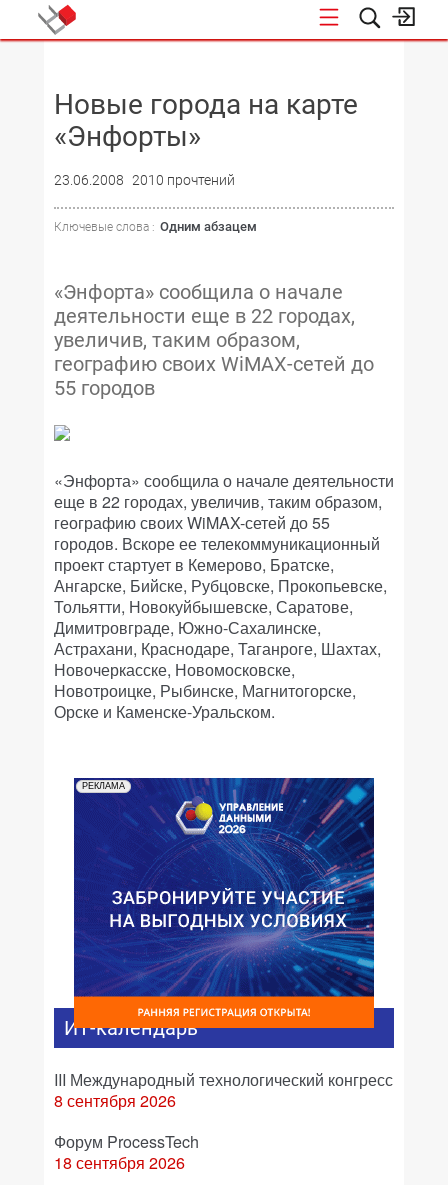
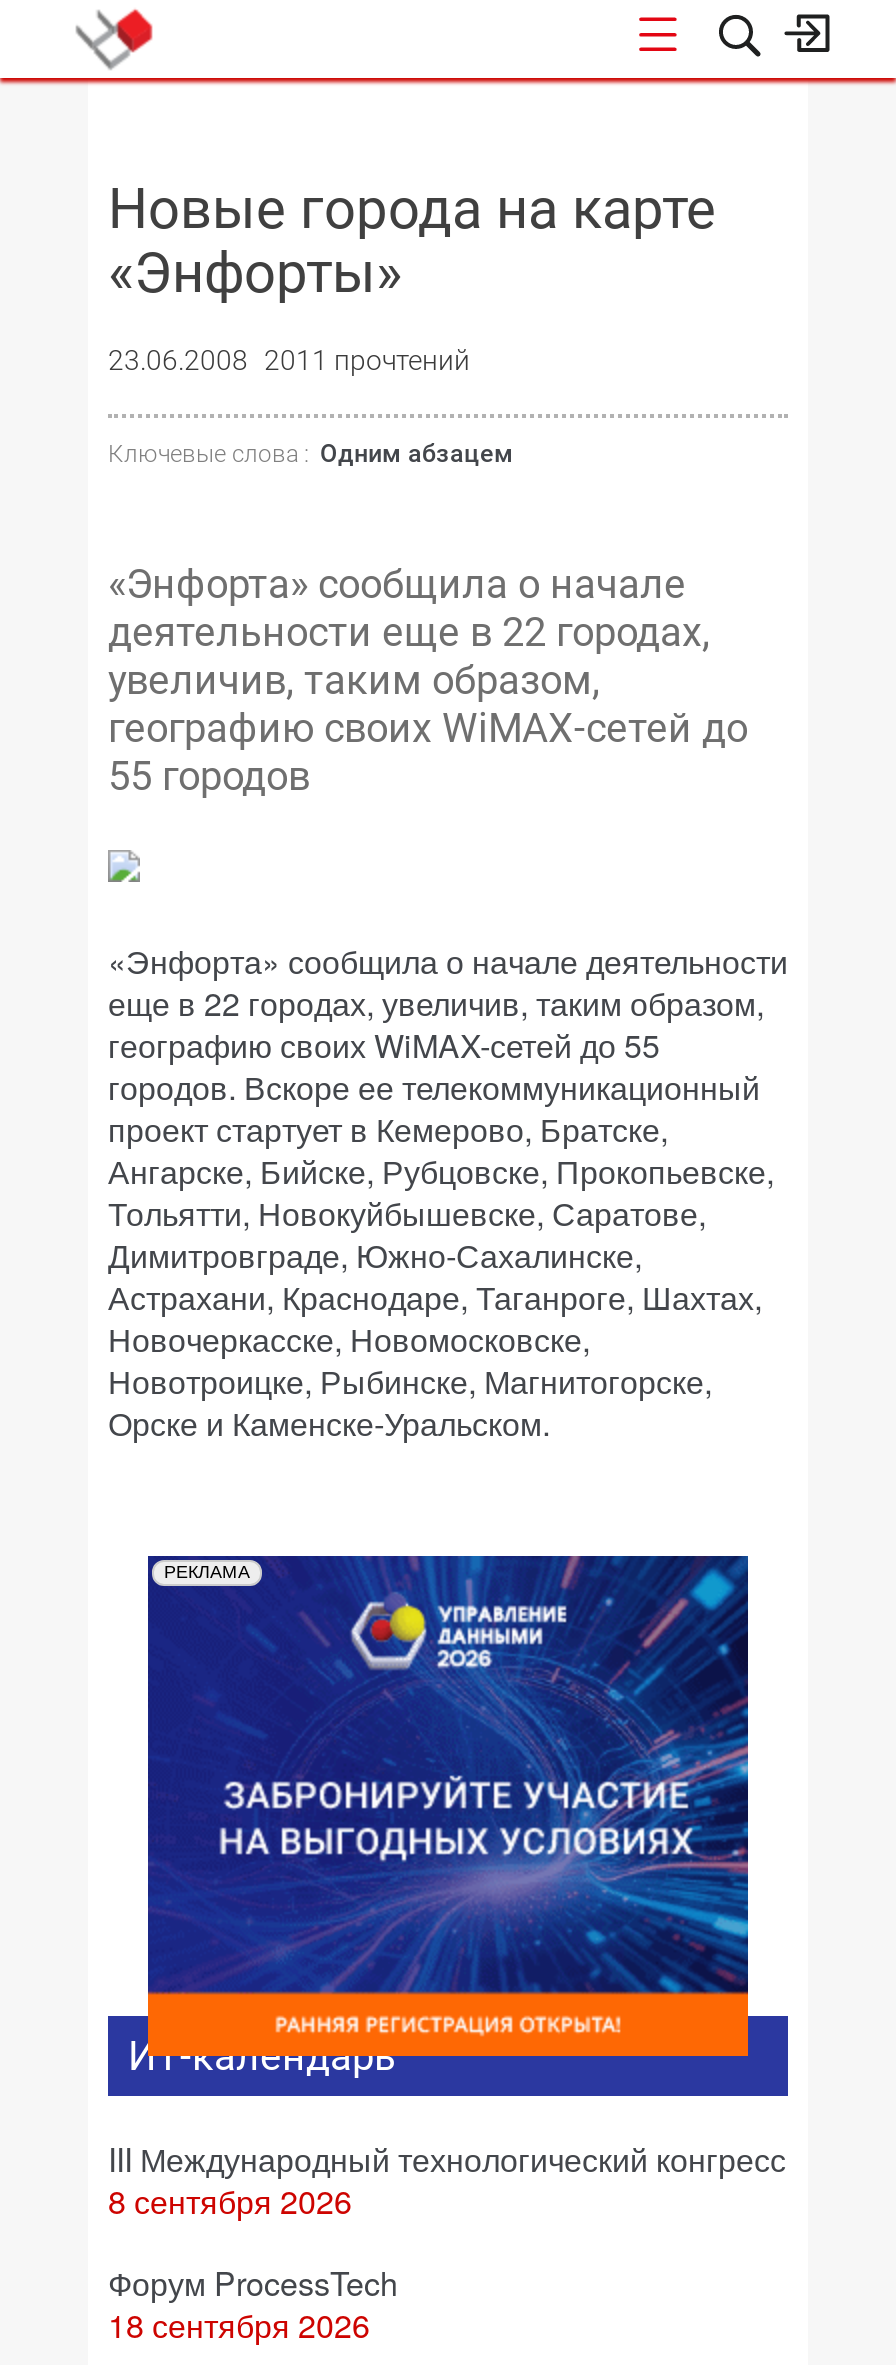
- 23.06.2008 2010 прочтений
+ 23.06.2008 2011 прочтений
